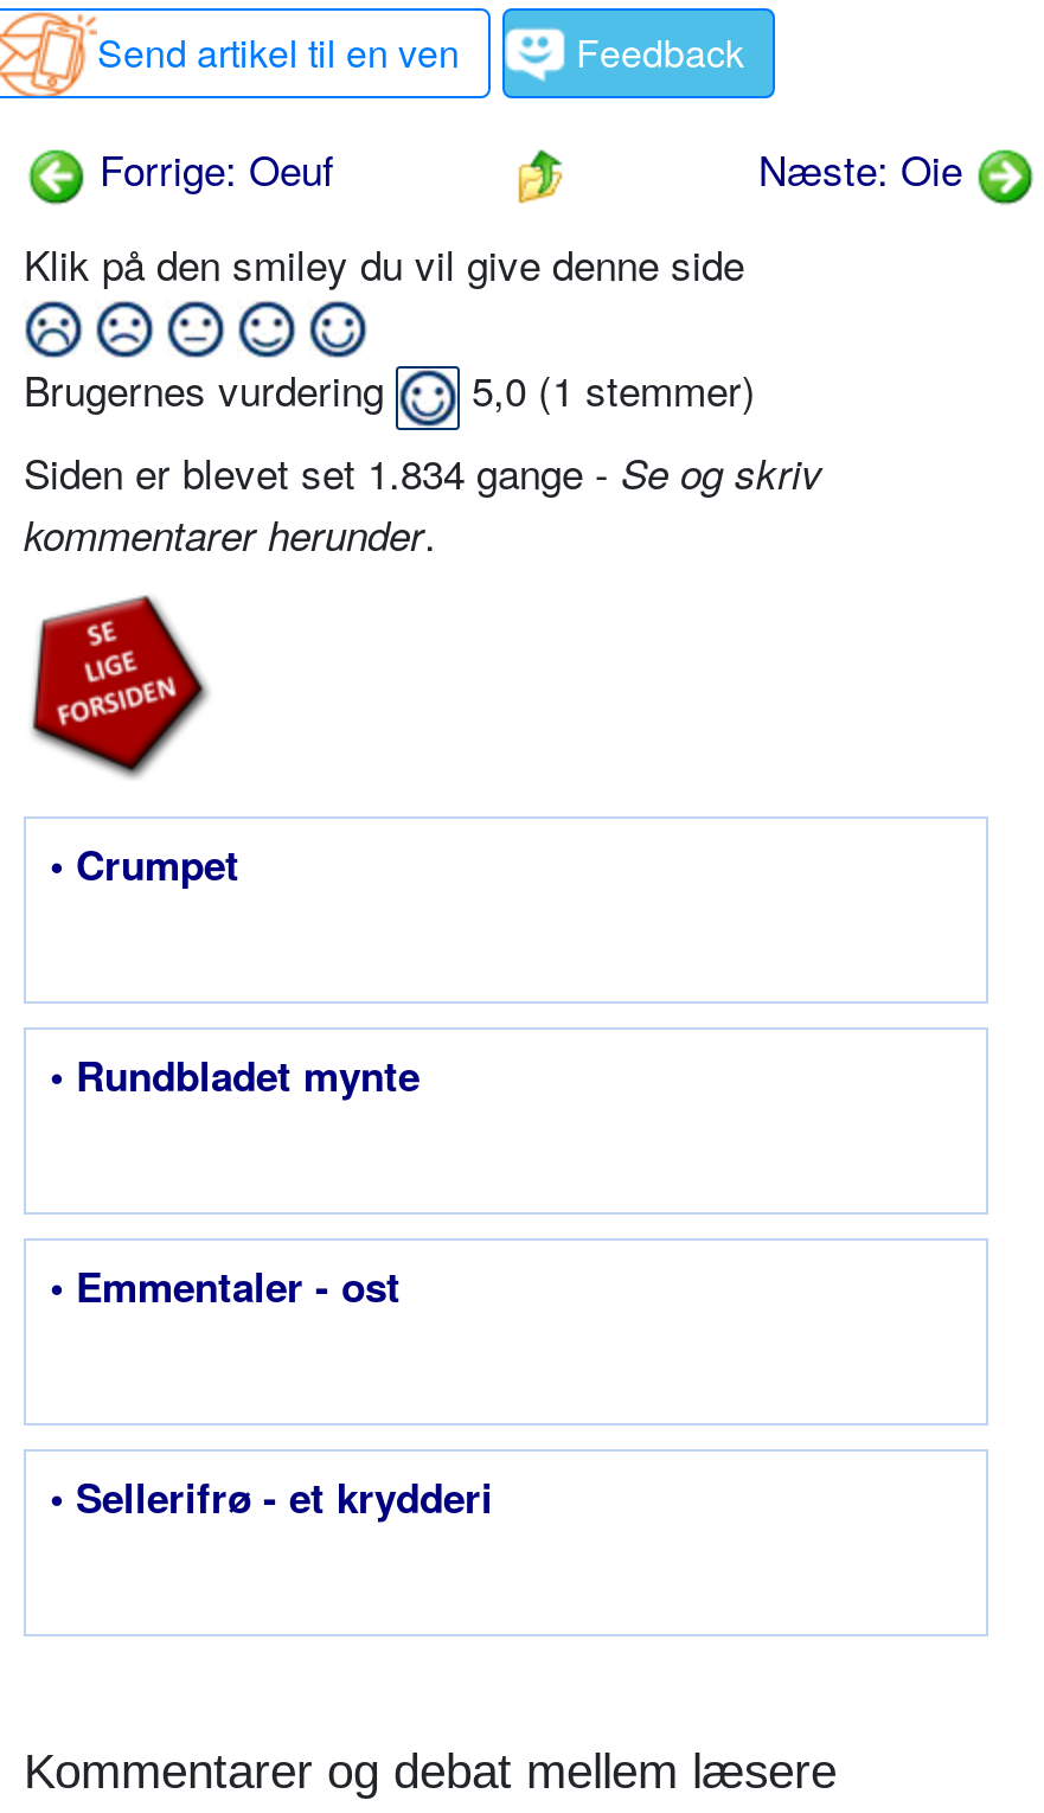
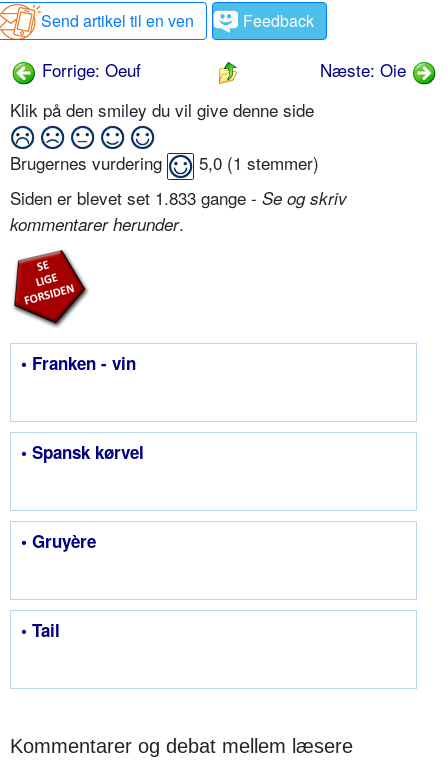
- Siden er blevet set 1.834 gange - Se og skriv
+ Siden er blevet set 1.833 gange - Se og skriv

- • Crumpet
+ • Franken - vin

- • Rundbladet mynte
+ • Spansk kørvel

- • Emmentaler - ost
+ • Gruyère

- • Sellerifrø - et krydderi
+ • Tail
